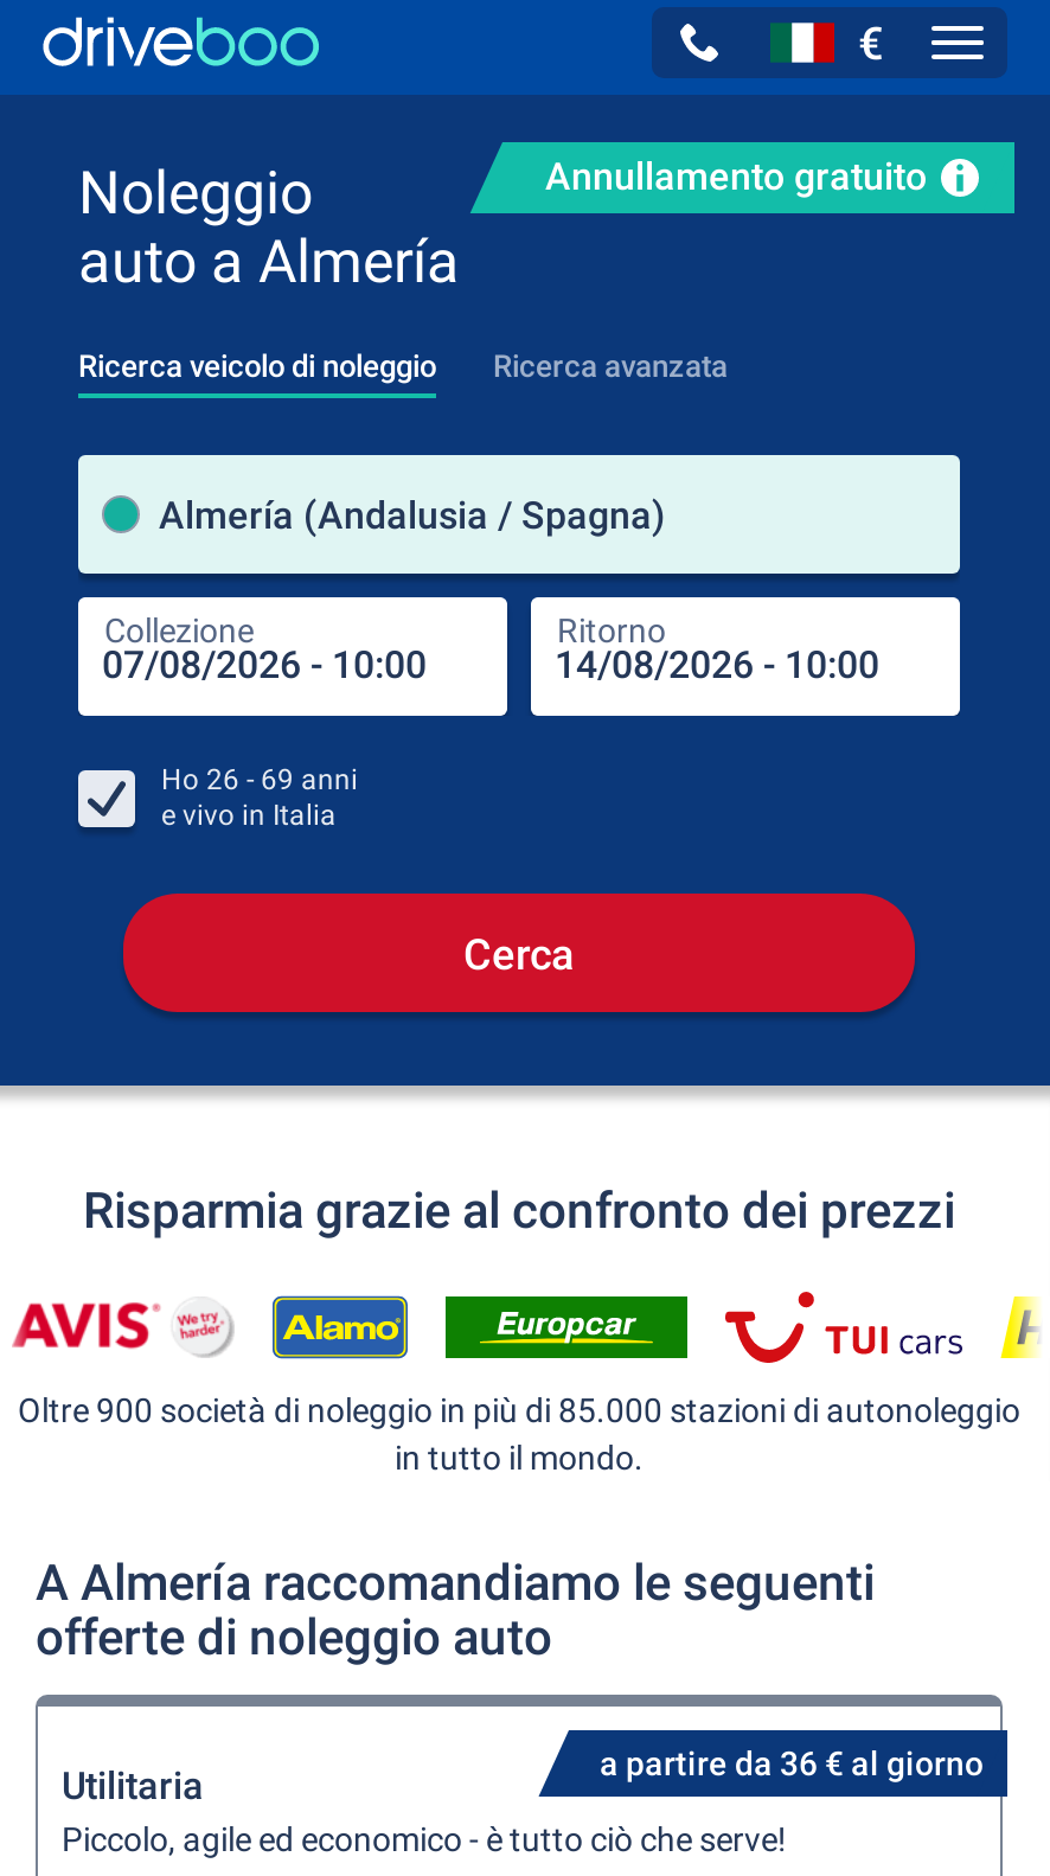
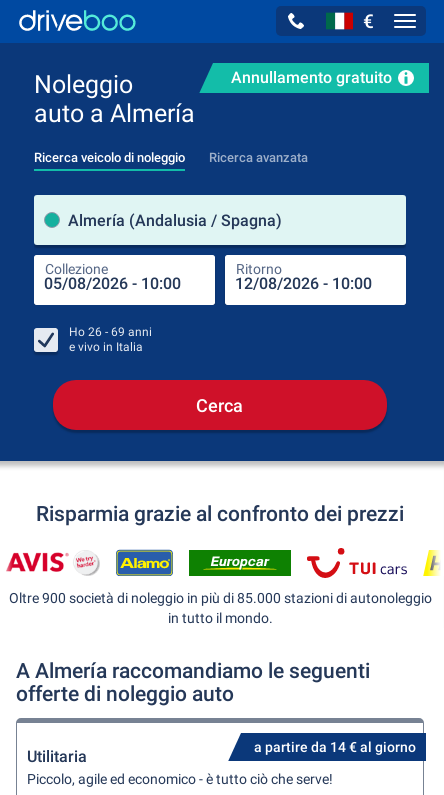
- a partire da 36 € al giorno
+ a partire da 14 € al giorno
